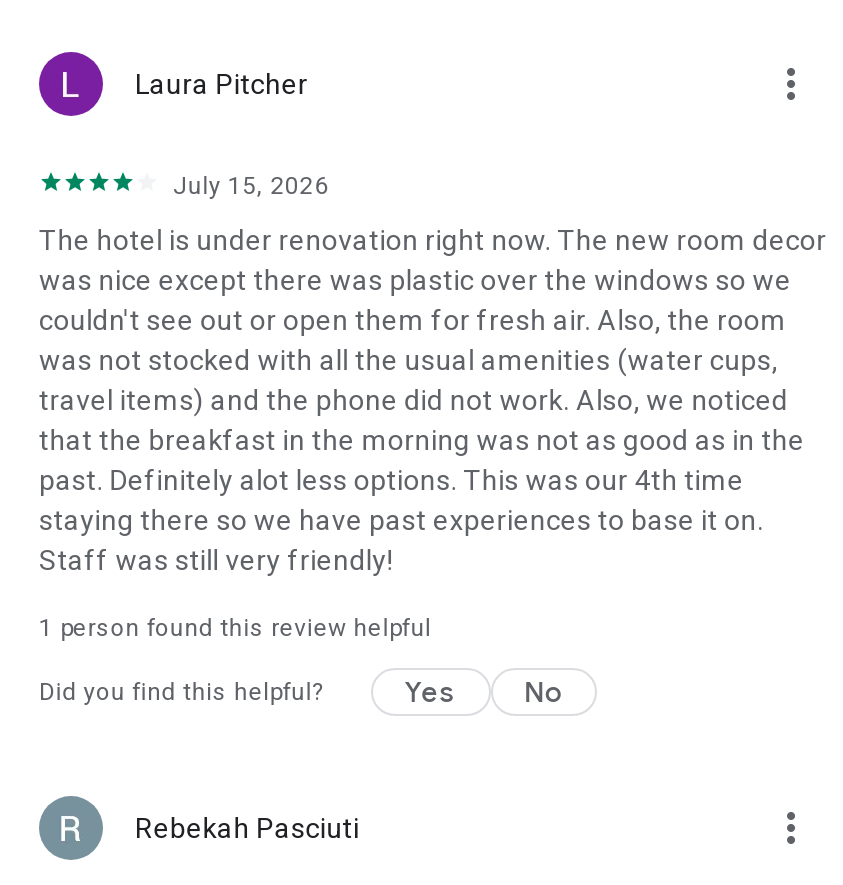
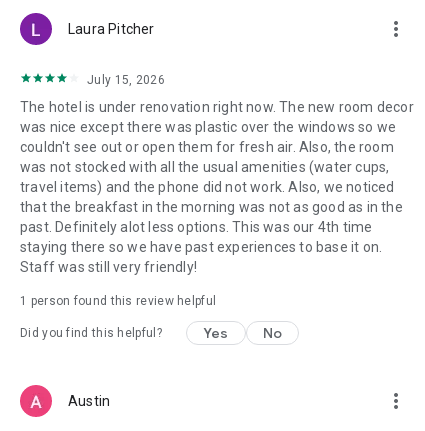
- [image]
- Rebekah Pasciuti
+ [image]
+ Austin
